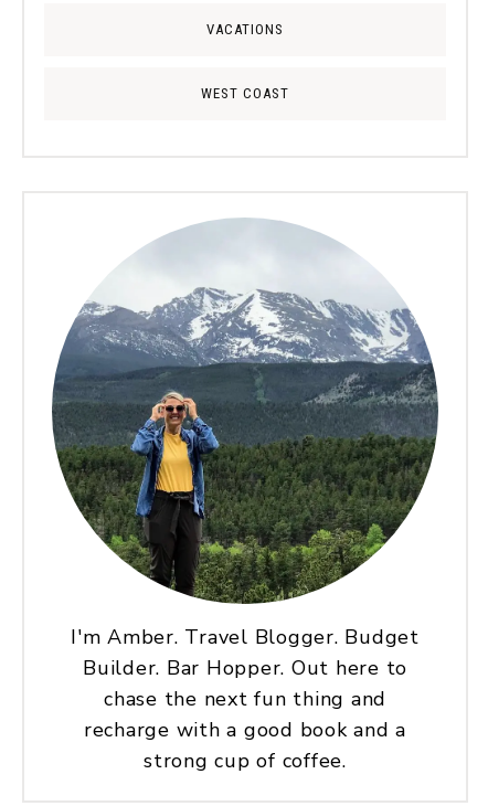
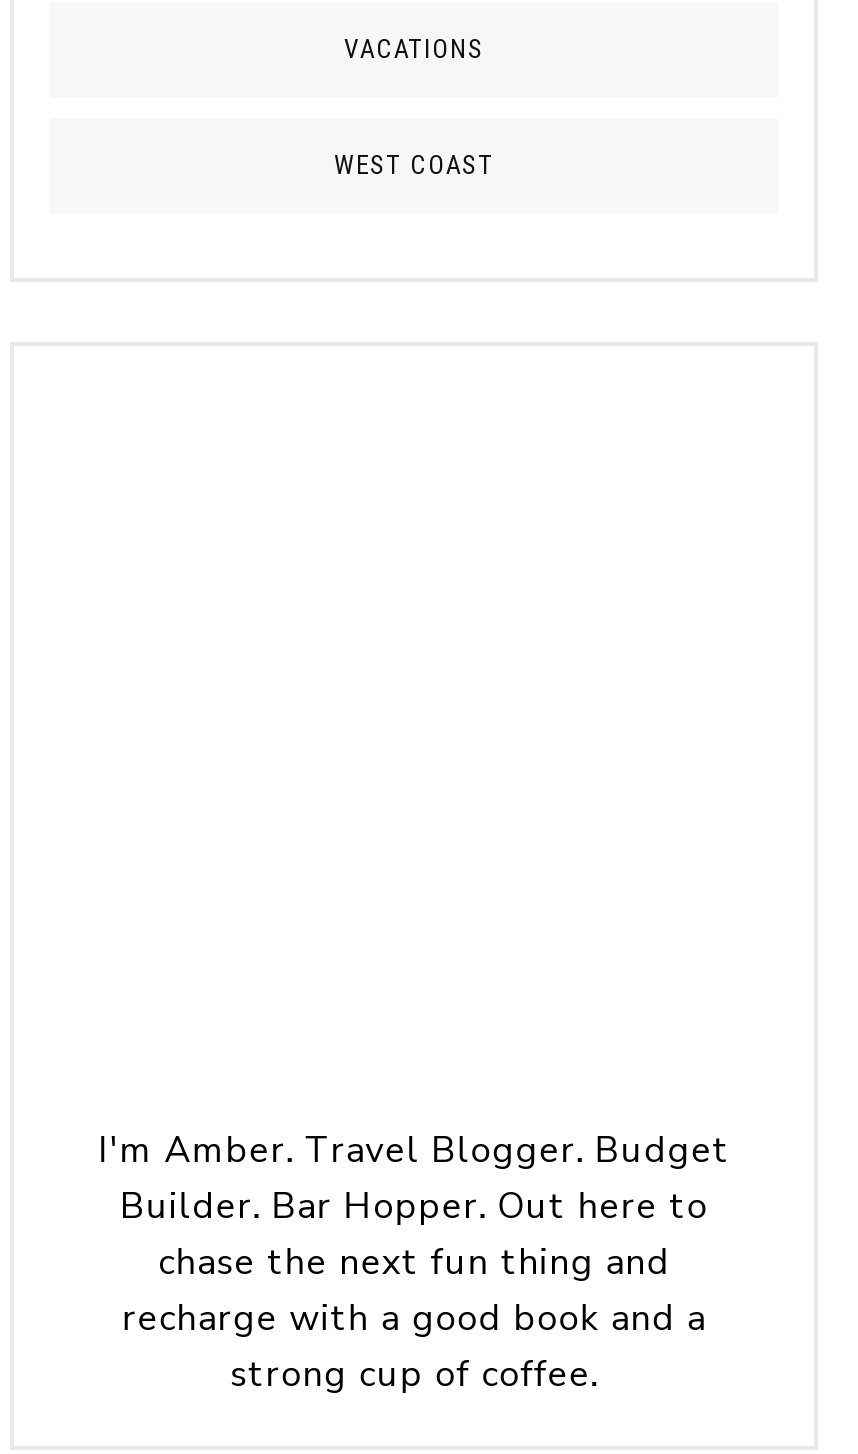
- [image]
